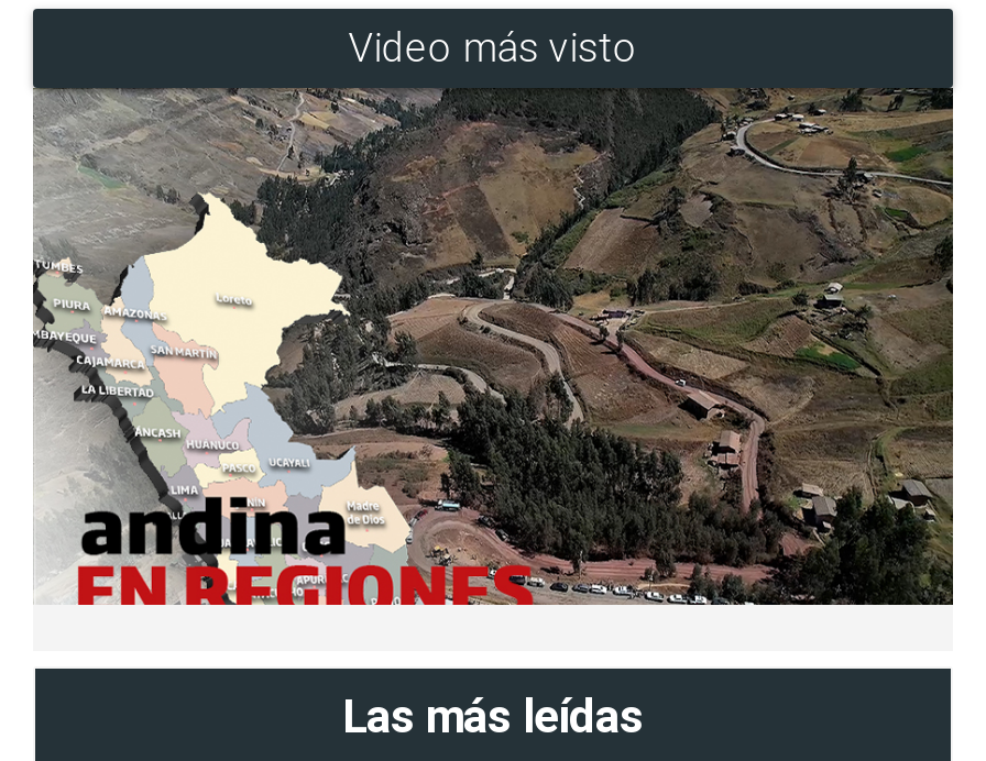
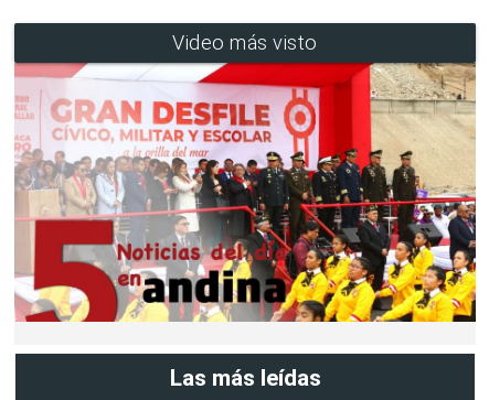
- [image]
+ [image]
